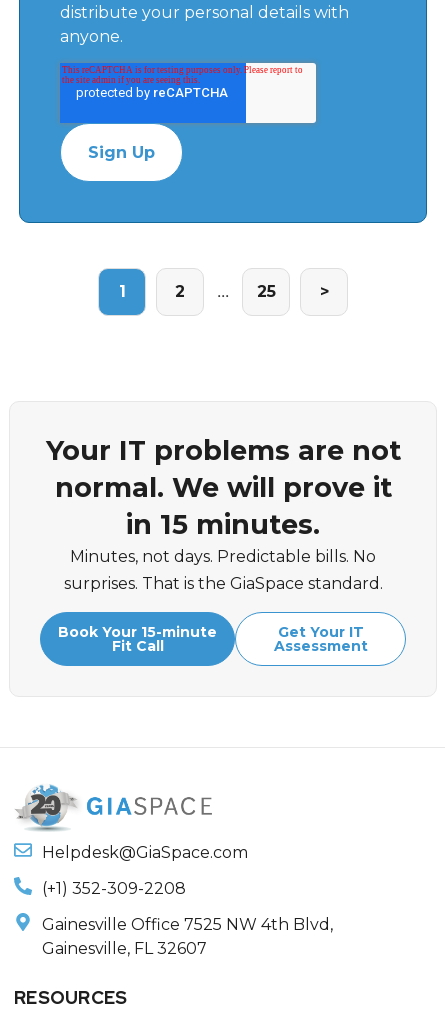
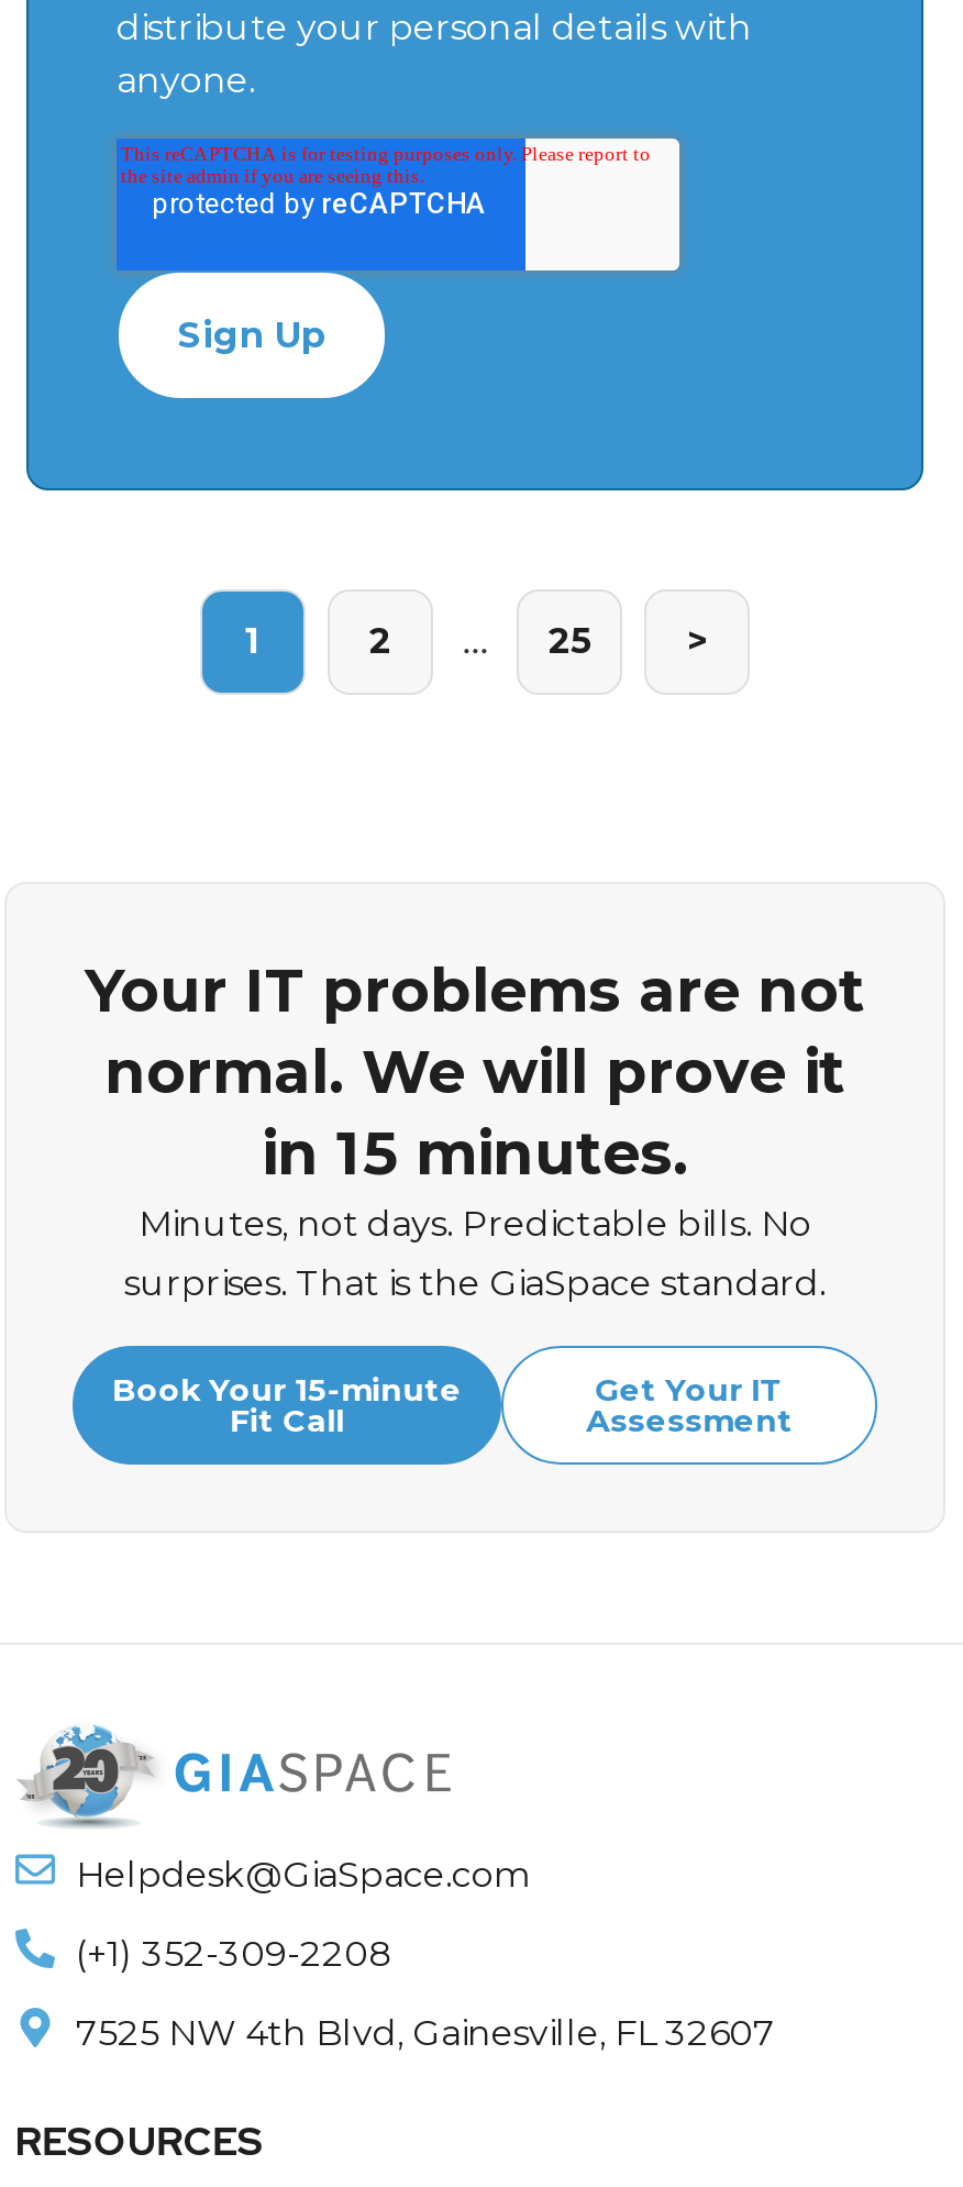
- Gainesville Office 7525 NW 4th Blvd,
- Gainesville, FL 32607
+ 7525 NW 4th Blvd, Gainesville, FL 32607
